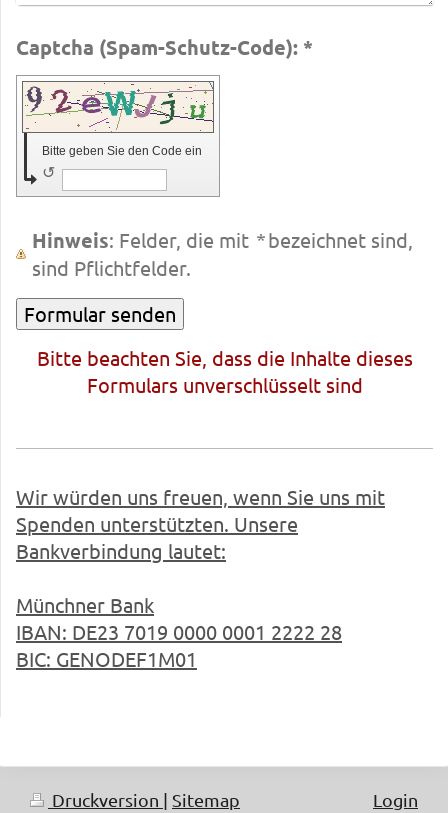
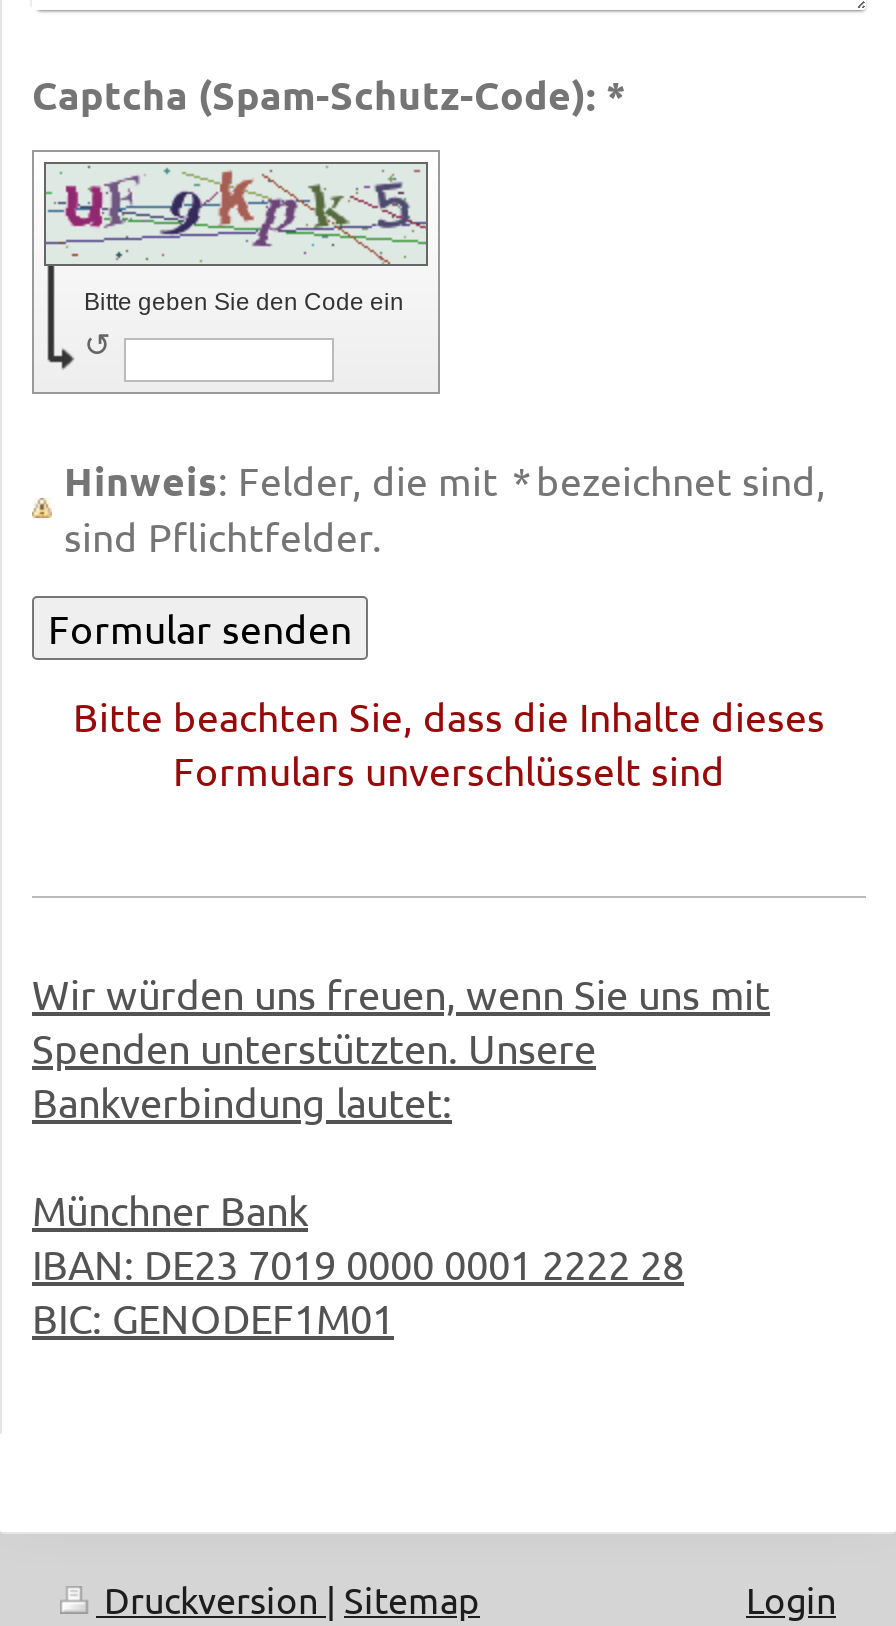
- [image]
+ [image]
